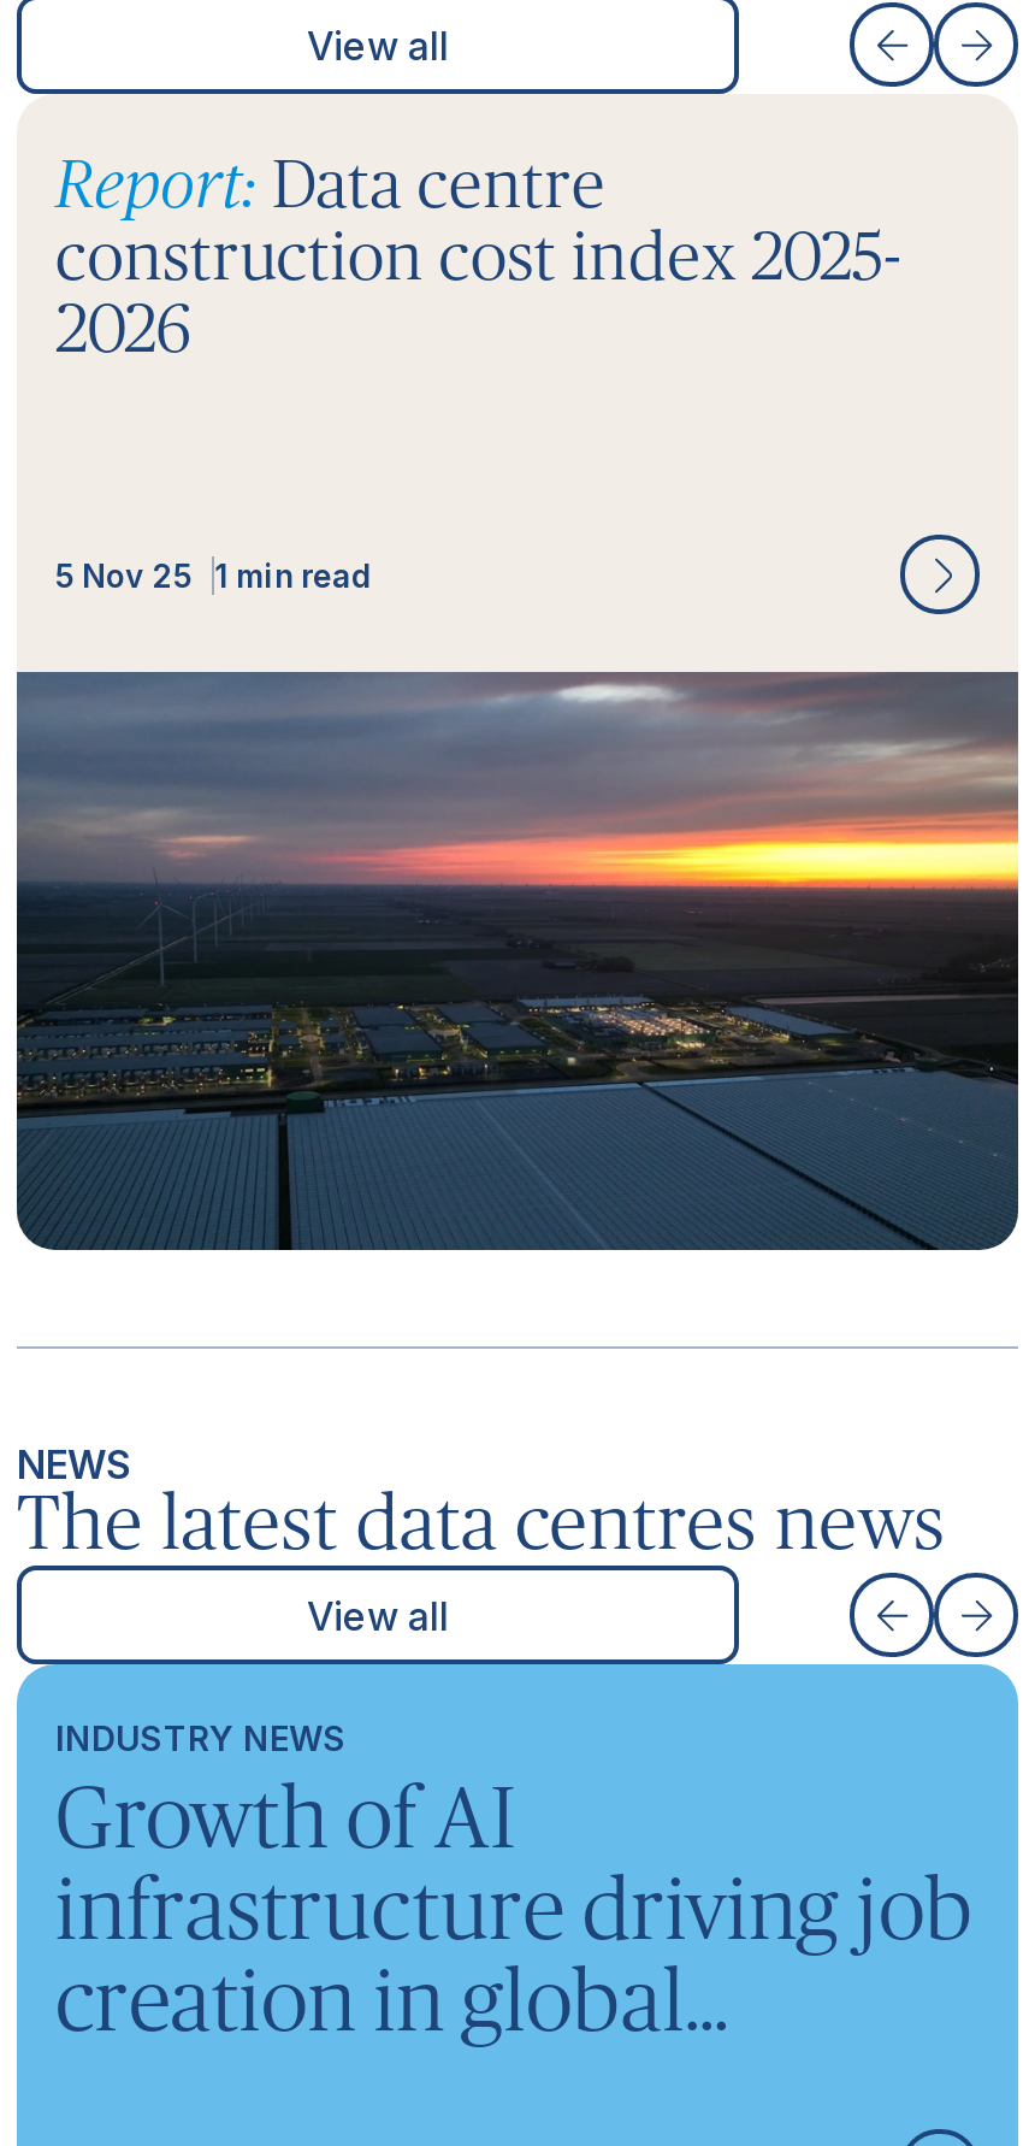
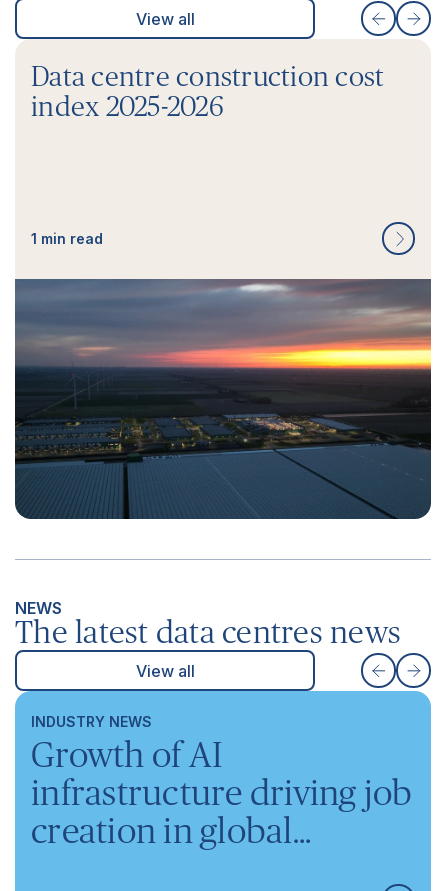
- Report: Data centre
- construction cost index 2025-
- 2026
+ Data centre construction cost
+ index 2025-2026

- 5 Nov 25 1 min read
+ 1 min read
